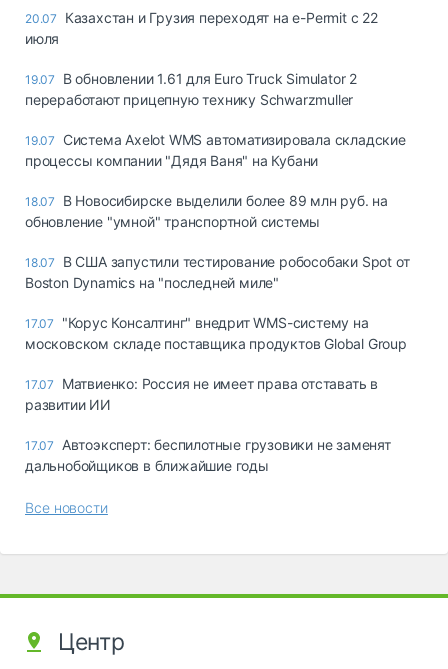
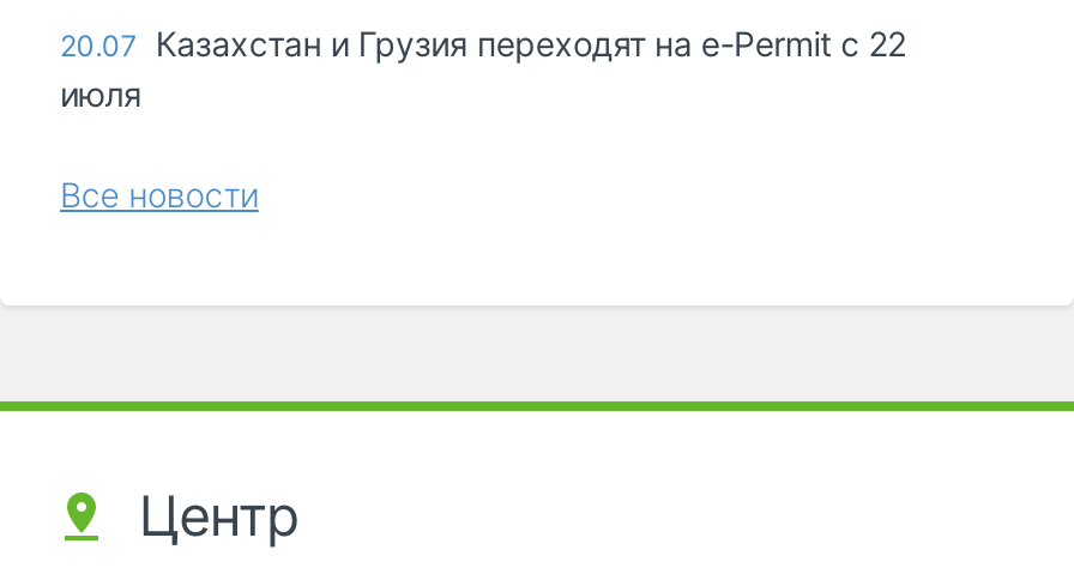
- 19.07 В обновлении 1.61 для Euro Truck Simulator 2
- переработают прицепную технику Schwarzmuller
- 19.07 Система Axelot WMS автоматизировала складские
- процессы компании "Дядя Ваня" на Кубани
- 18.07 В Новосибирске выделили более 89 млн руб. на
- обновление "умной" транспортной системы
- 18.07 В США запустили тестирование робособаки Spot от
- Boston Dynamics на "последней миле"
- 17.07 "Корус Консалтинг" внедрит WMS-систему на
- московском складе поставщика продуктов Global Group
- 17.07 Матвиенко: Россия не имеет права отставать в
- развитии ИИ
- 17.07 Автоэксперт: беспилотные грузовики не заменят
- дальнобойщиков в ближайшие годы
